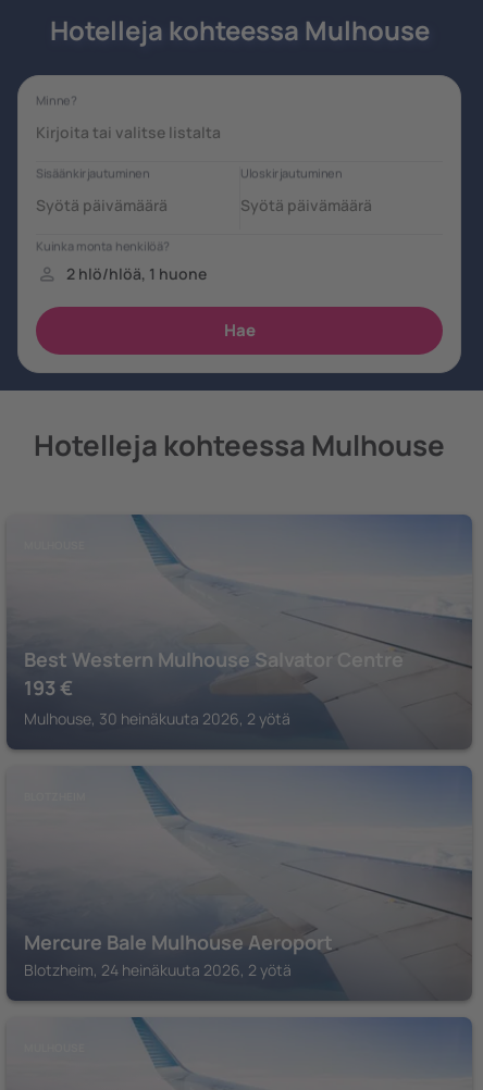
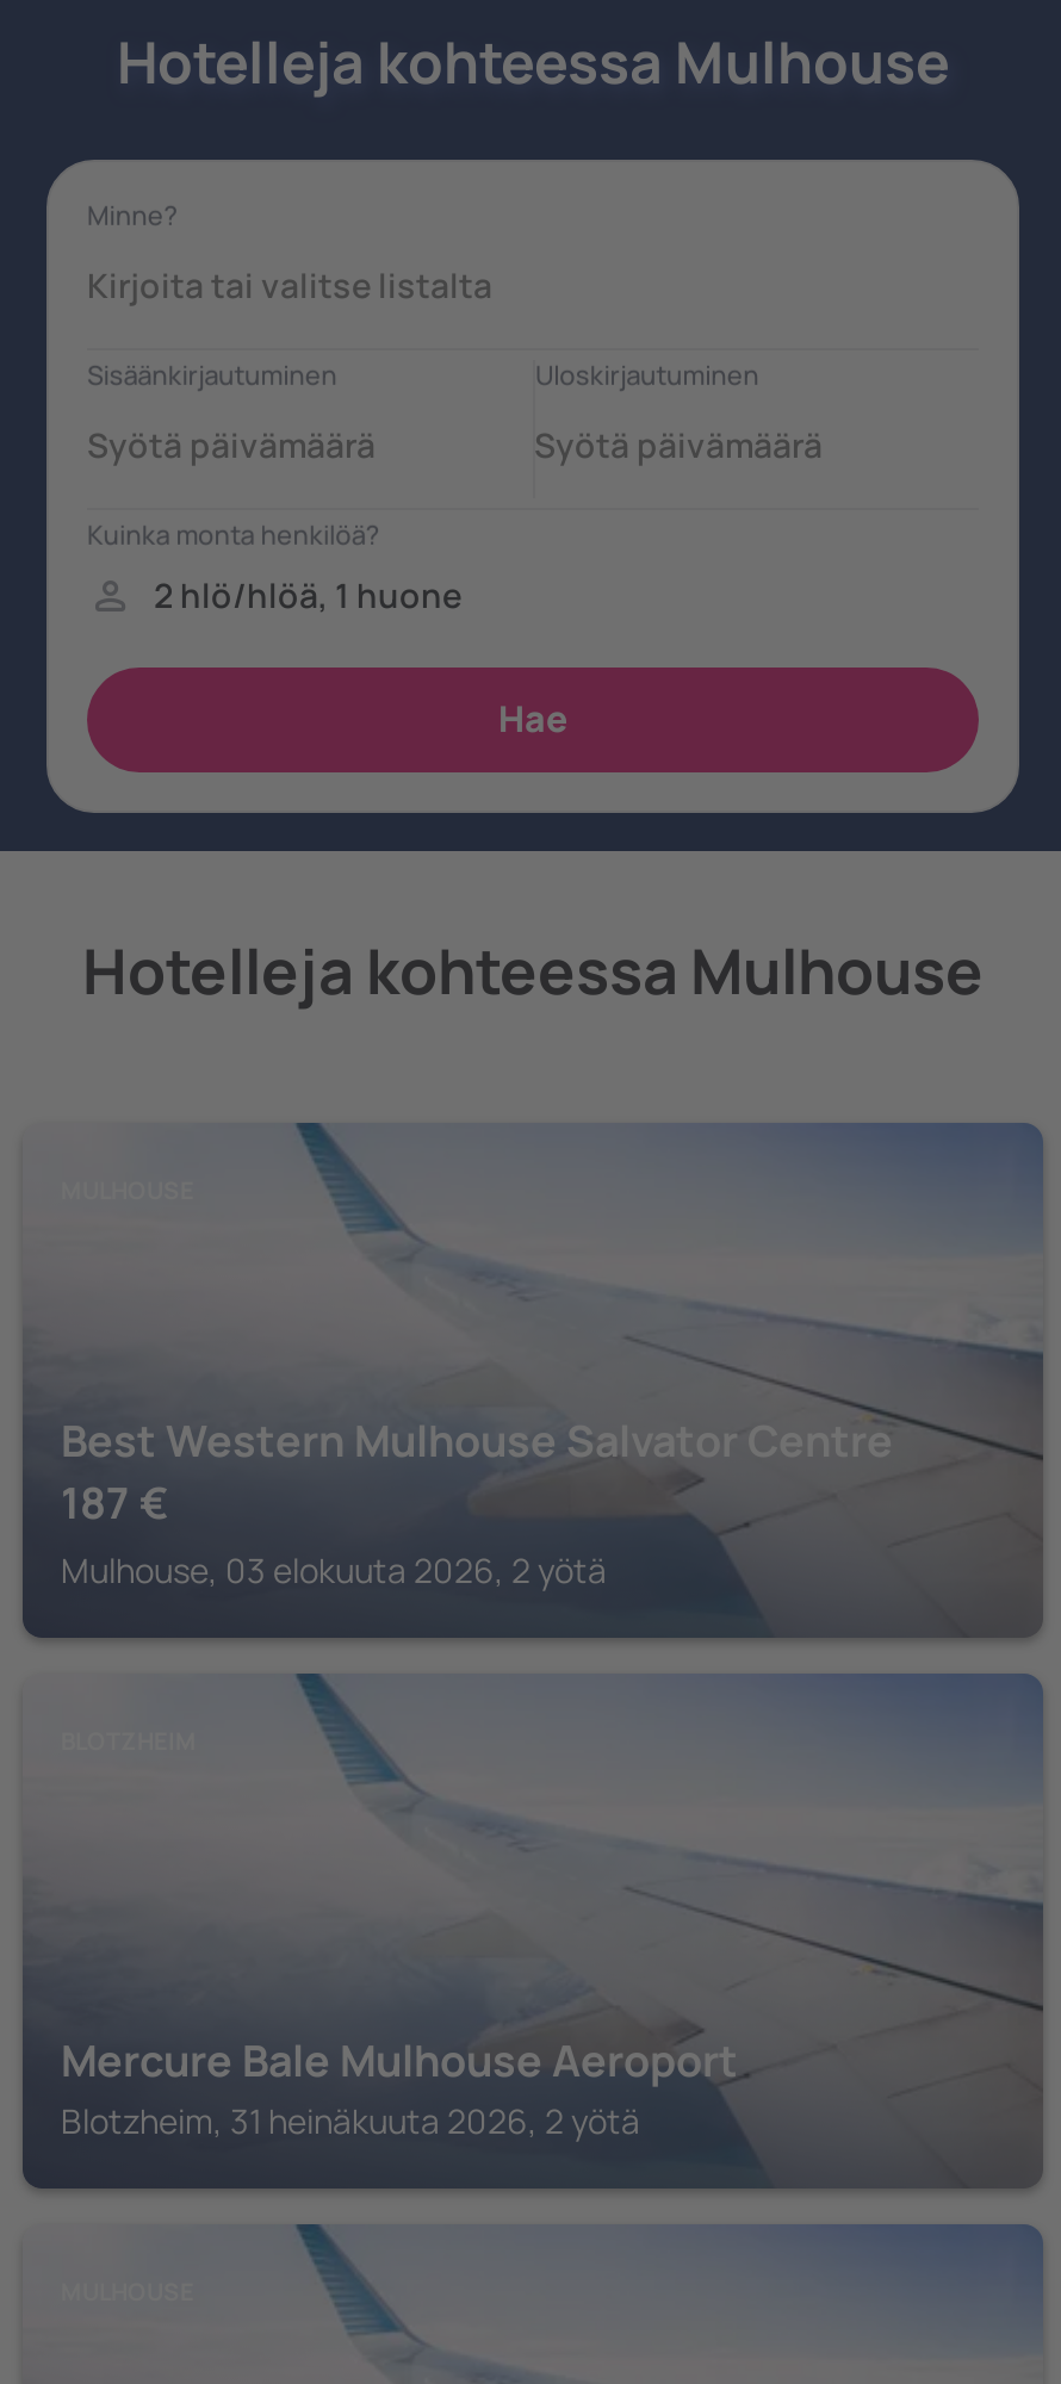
- 193 €
+ 187 €

- Mulhouse, 30 heinäkuuta 2026, 2 yötä
+ Mulhouse, 03 elokuuta 2026, 2 yötä

- Blotzheim, 24 heinäkuuta 2026, 2 yötä
+ Blotzheim, 31 heinäkuuta 2026, 2 yötä
